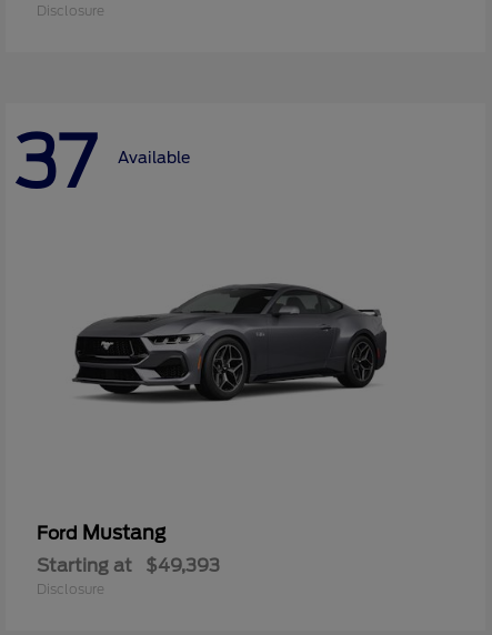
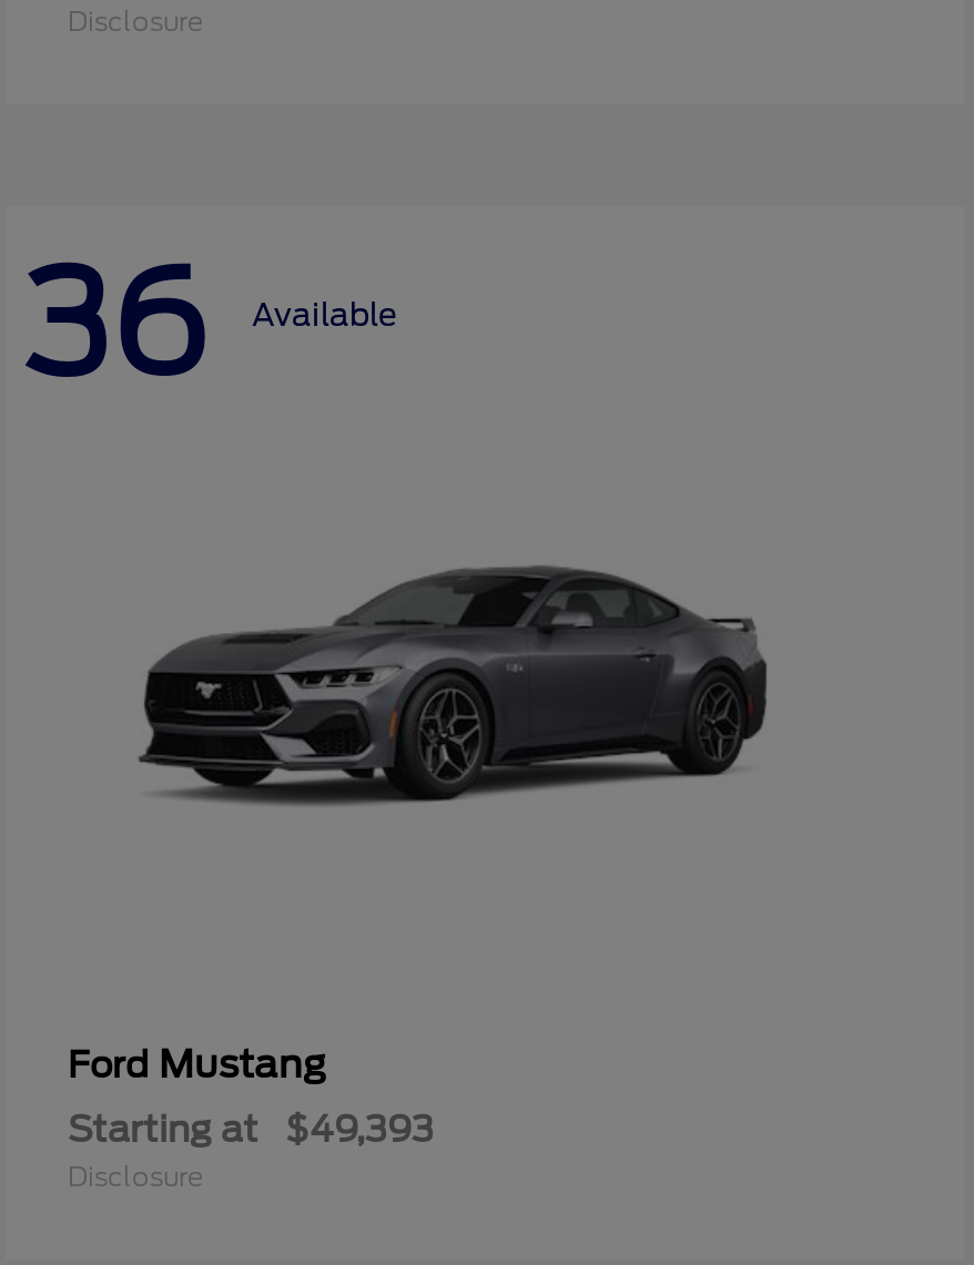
- 37 Available
+ 36 Available
